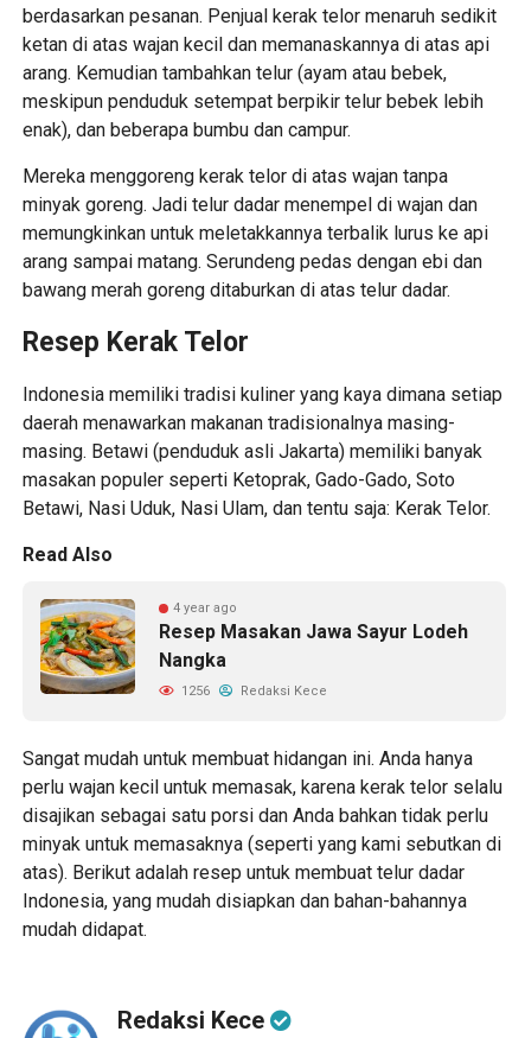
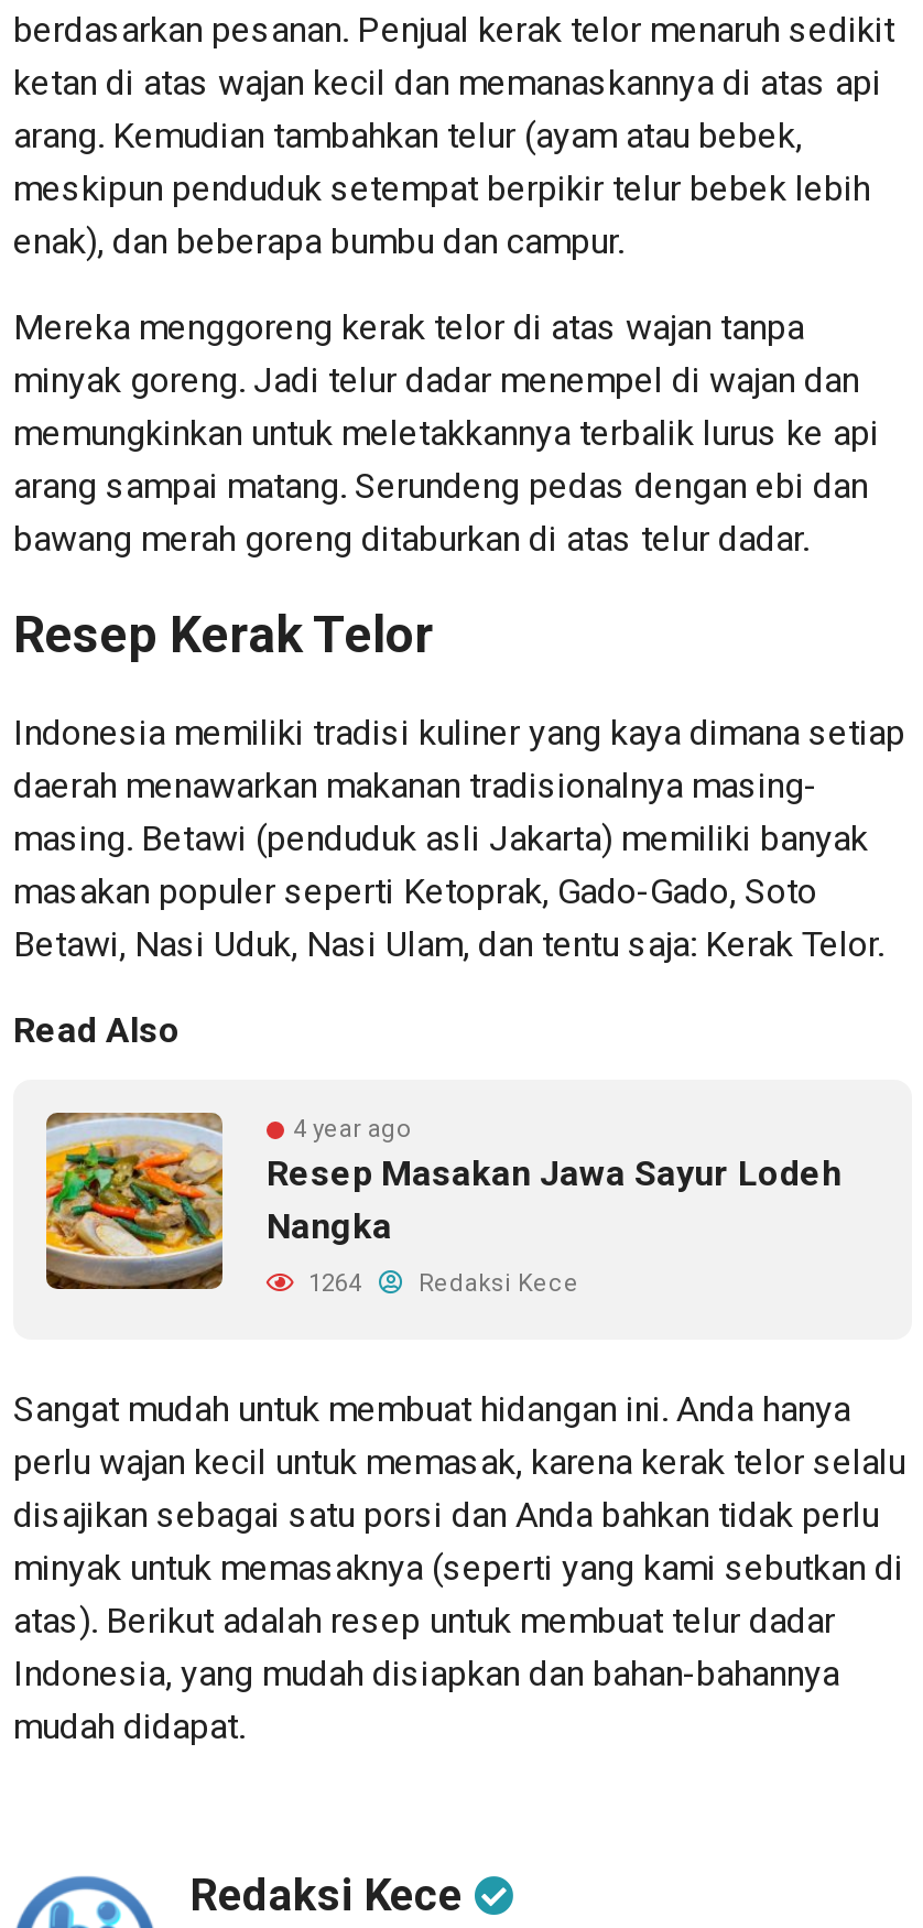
- 1256 Redaksi Kece
+ 1264 Redaksi Kece
